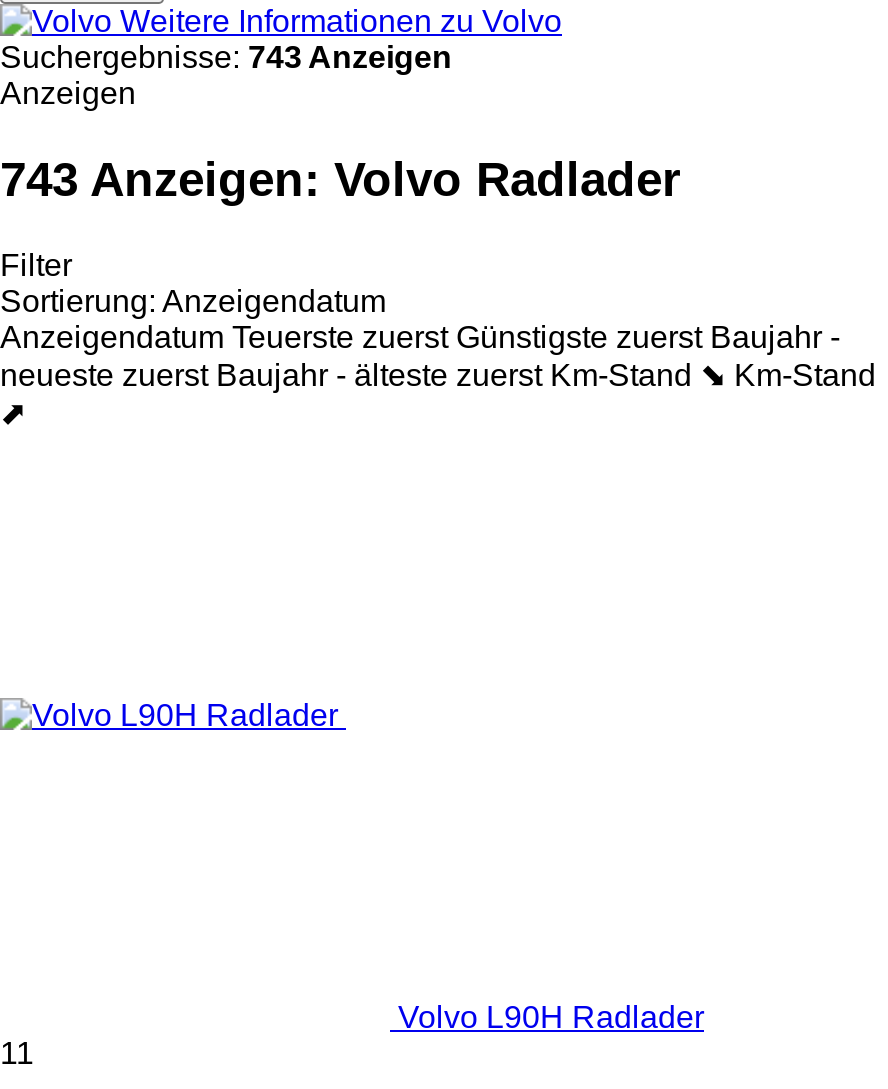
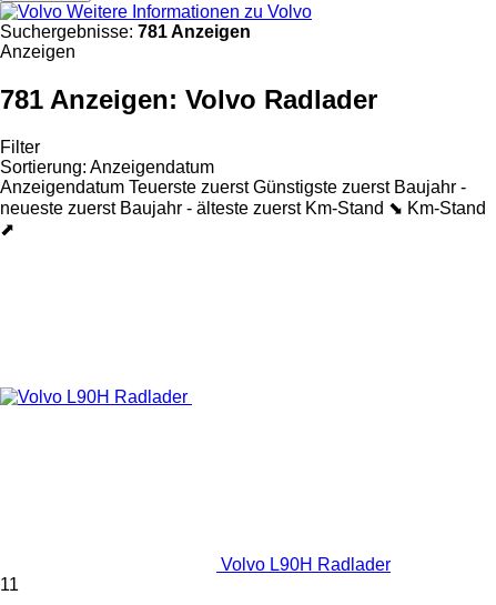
- Suchergebnisse: 743 Anzeigen
+ Suchergebnisse: 781 Anzeigen

- 743 Anzeigen: Volvo Radlader
+ 781 Anzeigen: Volvo Radlader
